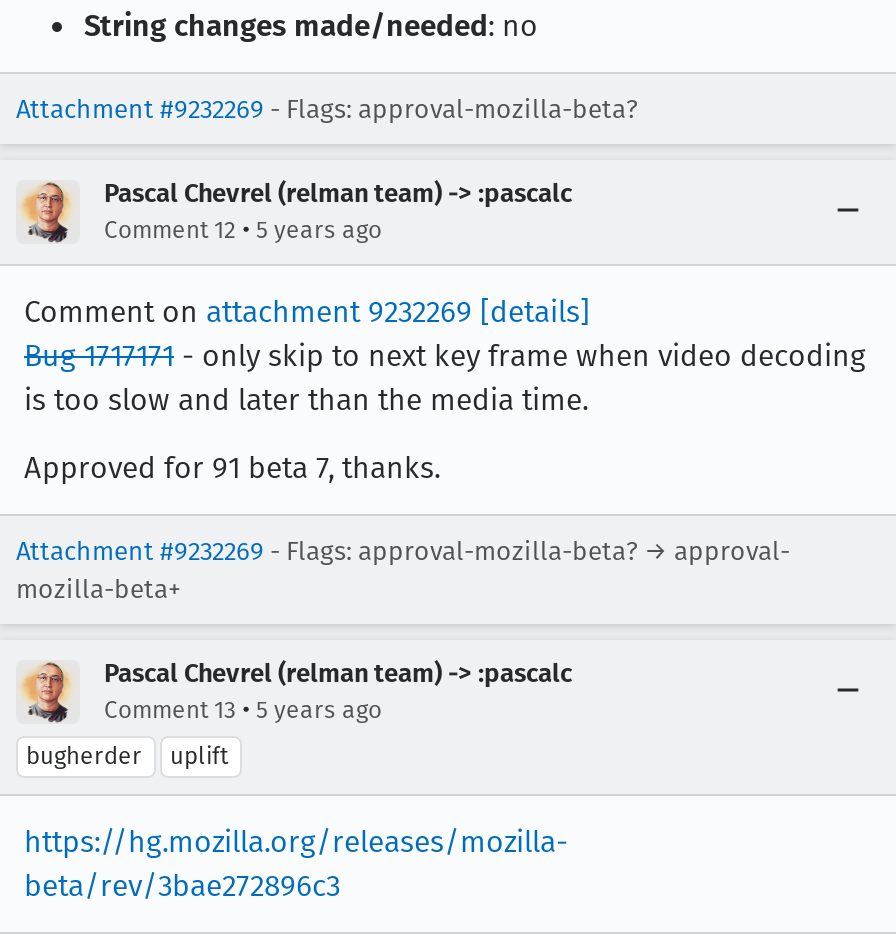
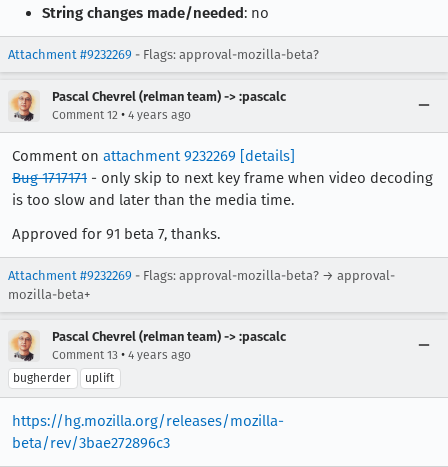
- Comment 12 • 5 years ago
+ Comment 12 • 4 years ago

- Comment 13 • 5 years ago
+ Comment 13 • 4 years ago
